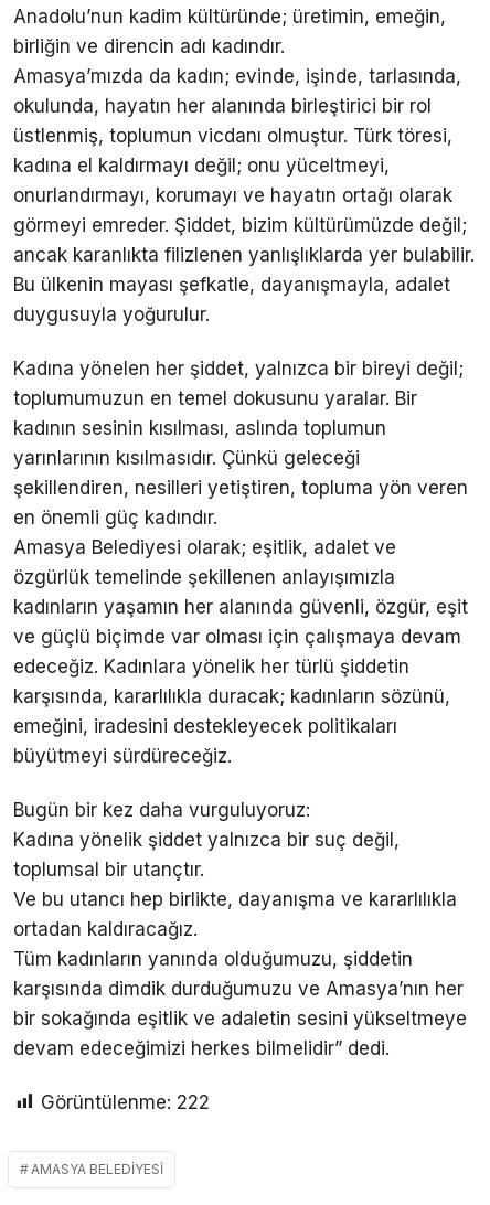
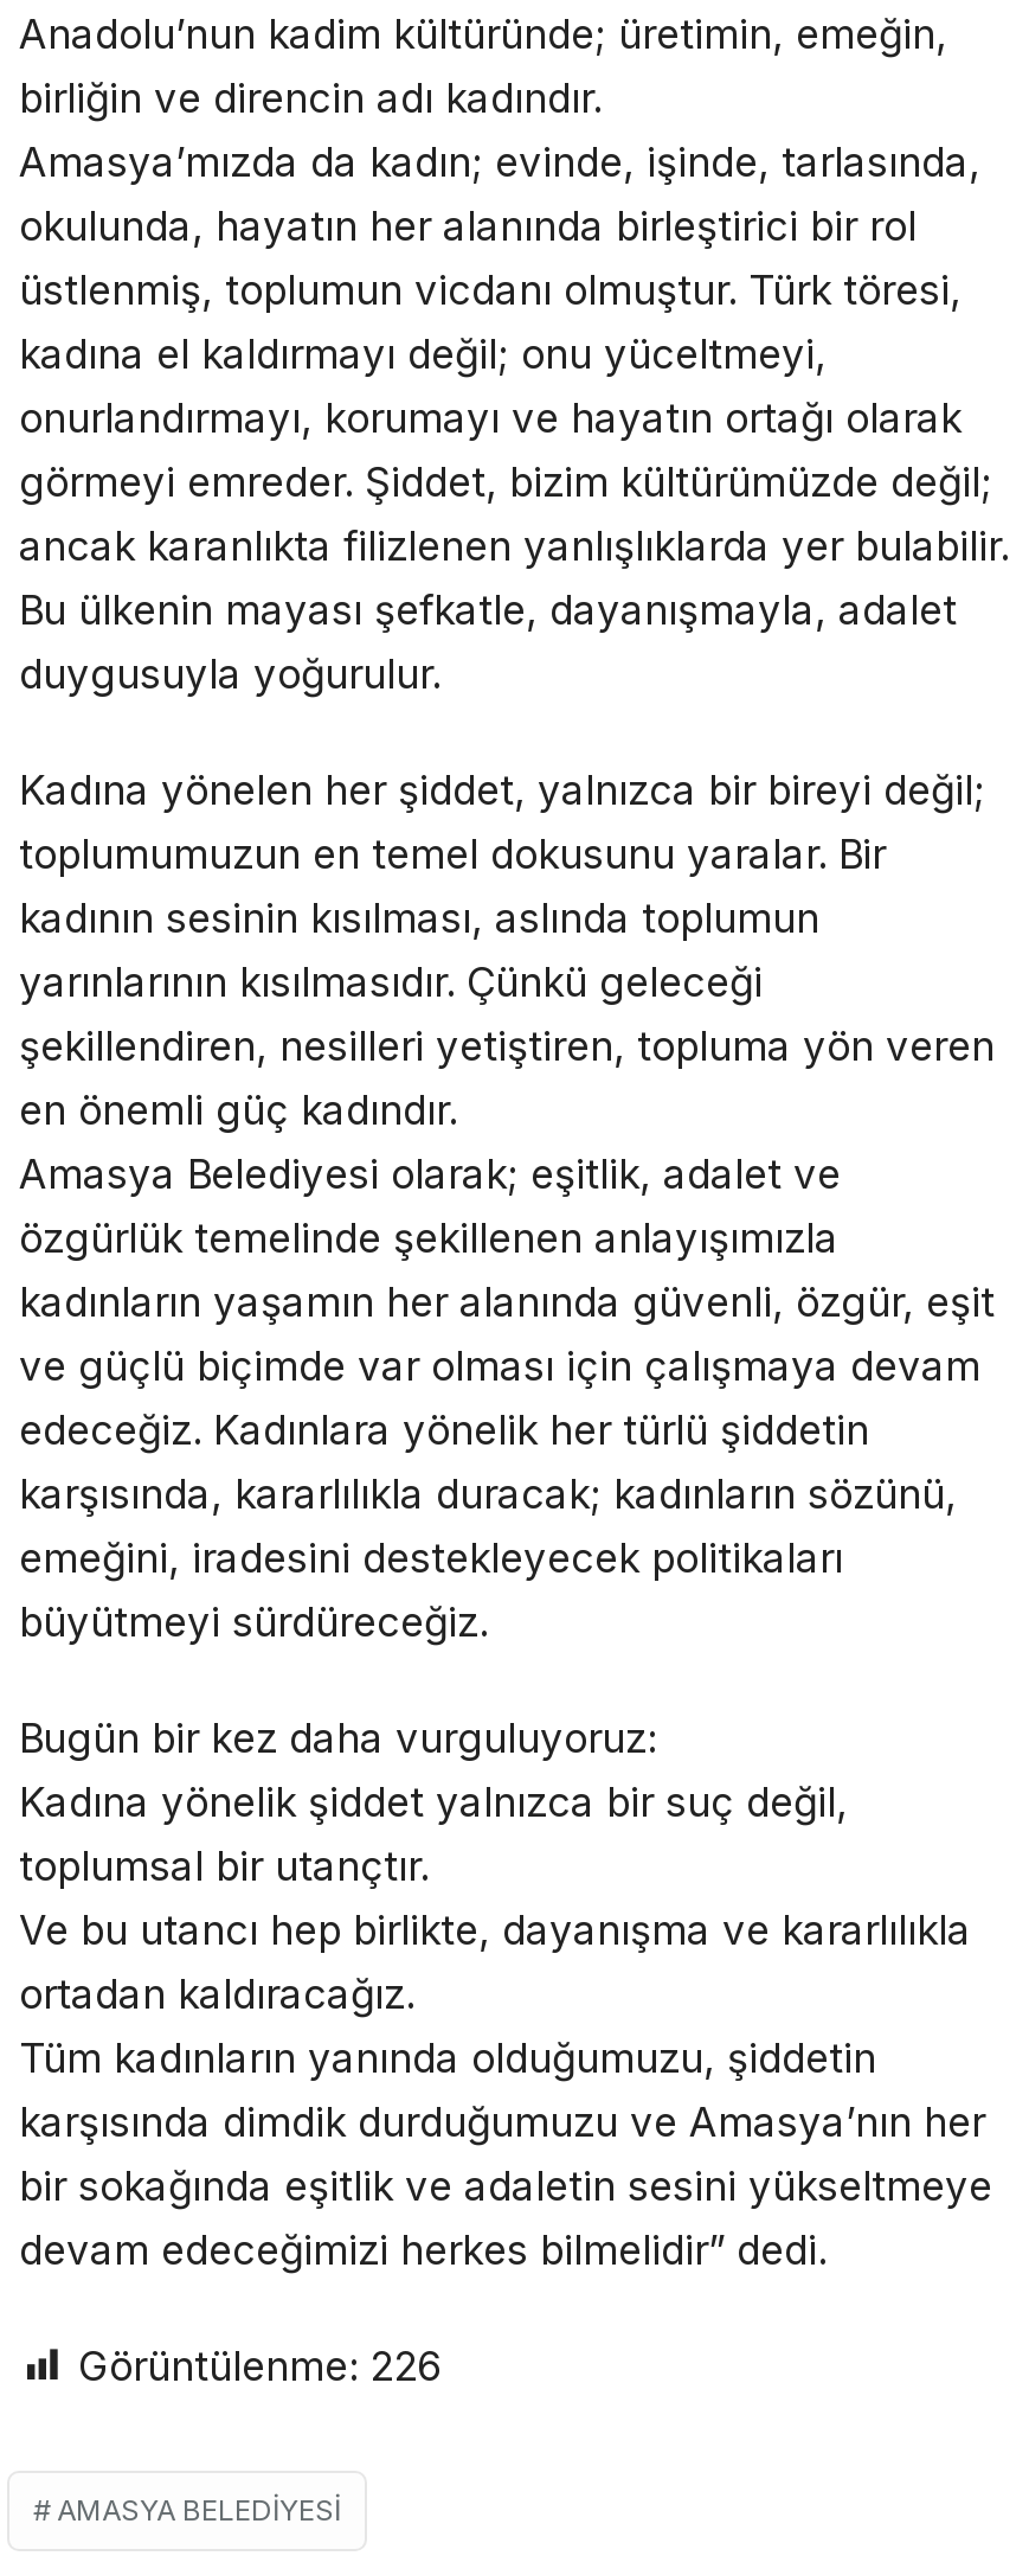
- Görüntülenme: 222
+ Görüntülenme: 226
